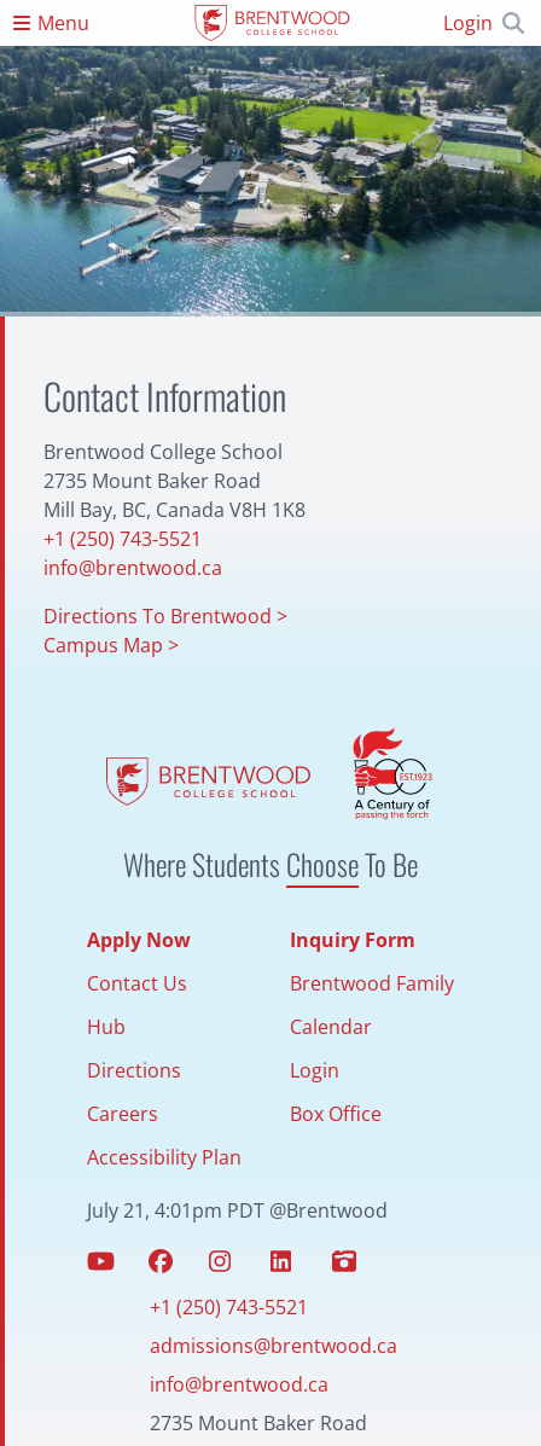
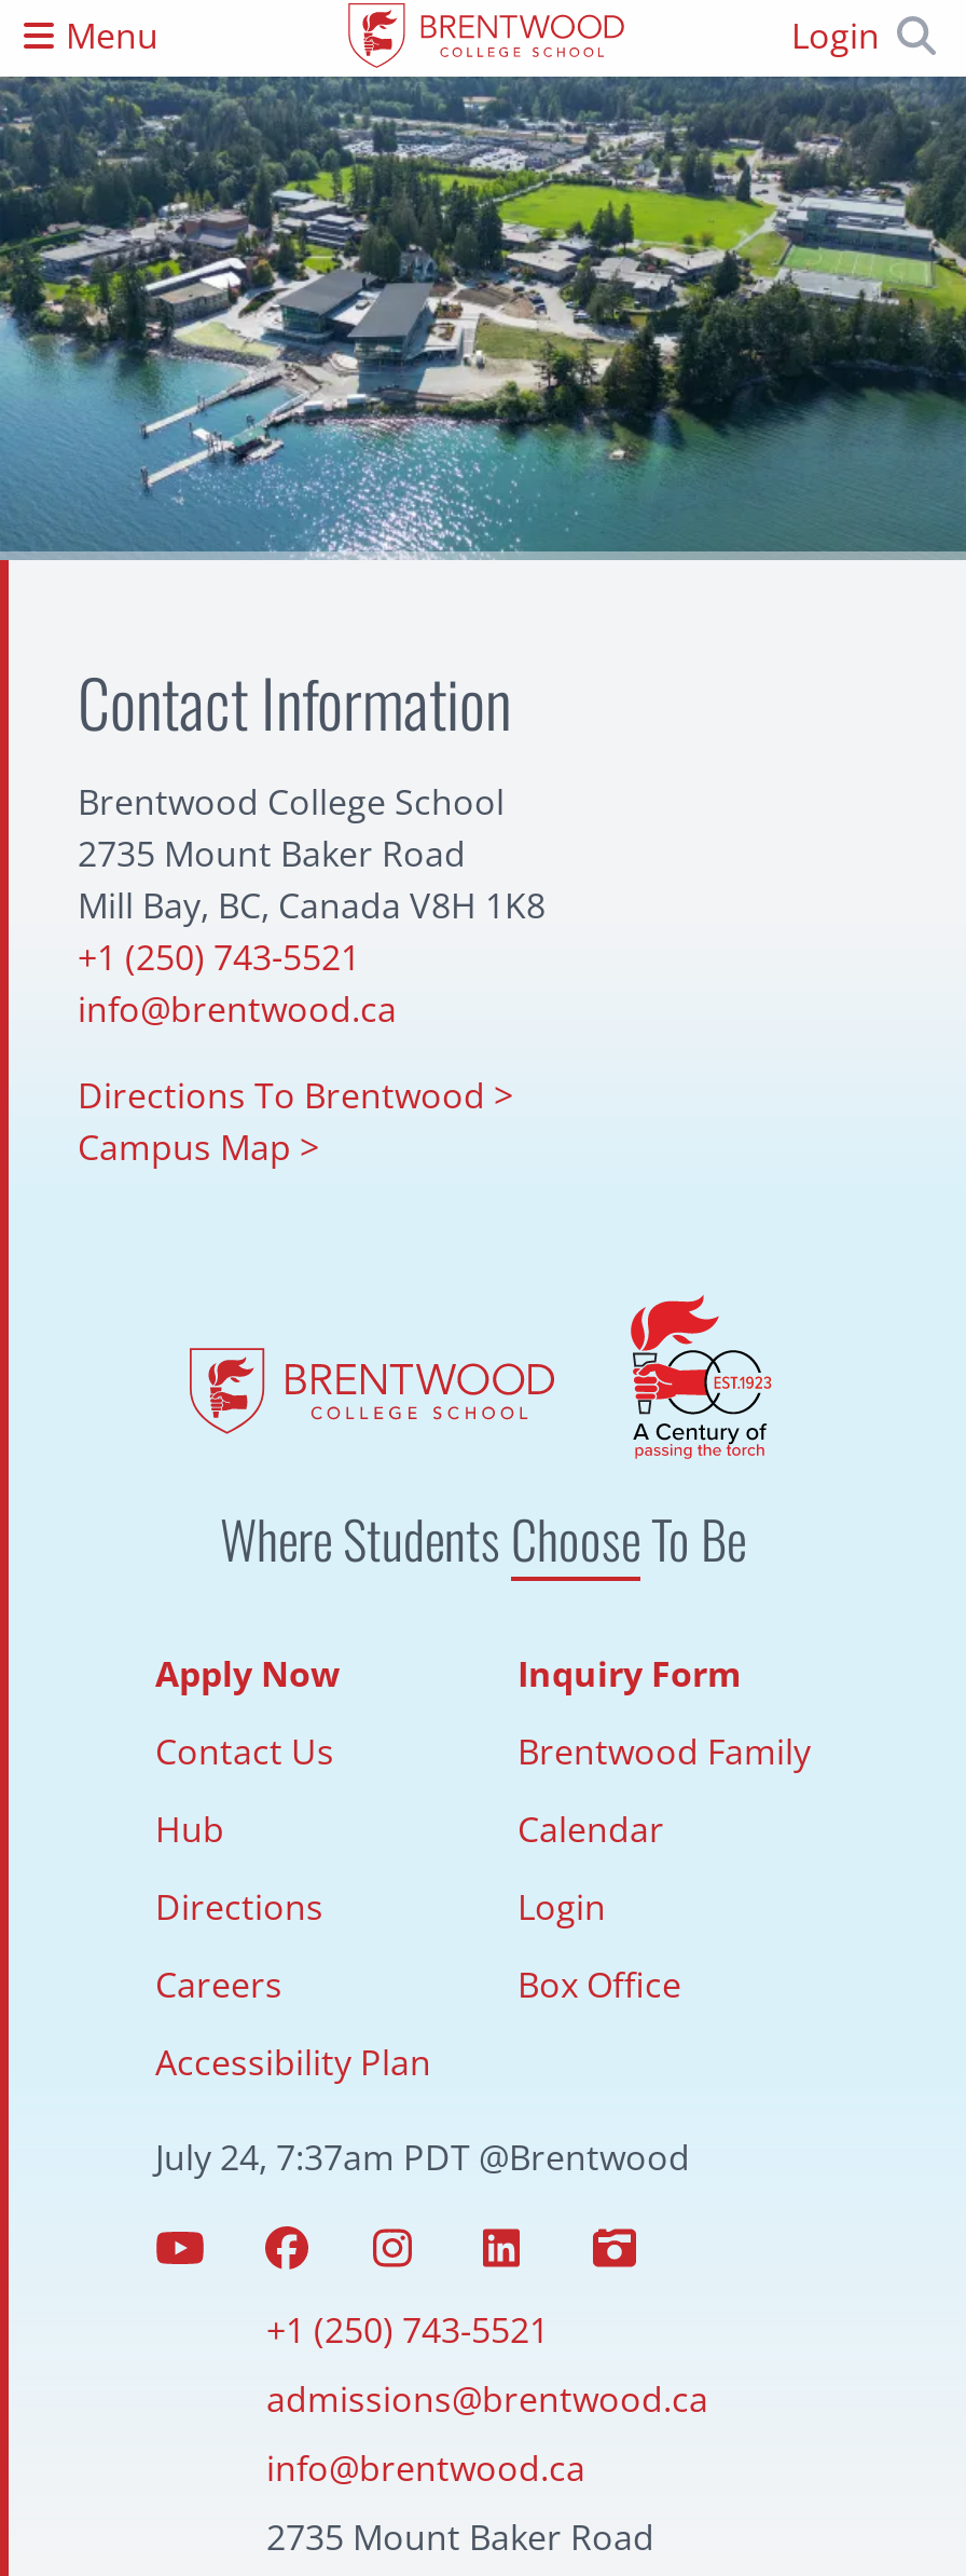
- July 21, 4:01pm PDT @Brentwood
+ July 24, 7:37am PDT @Brentwood
